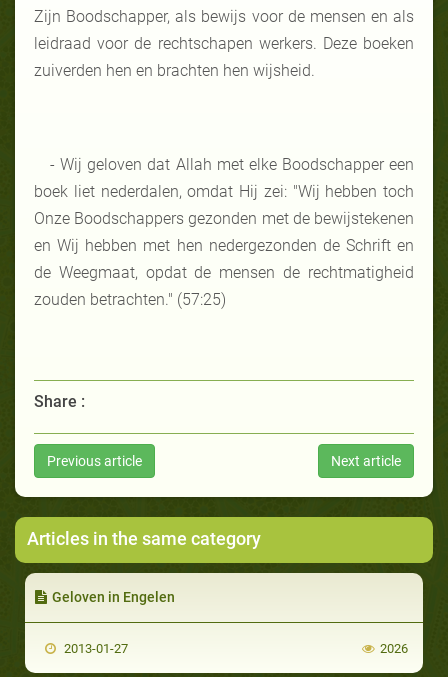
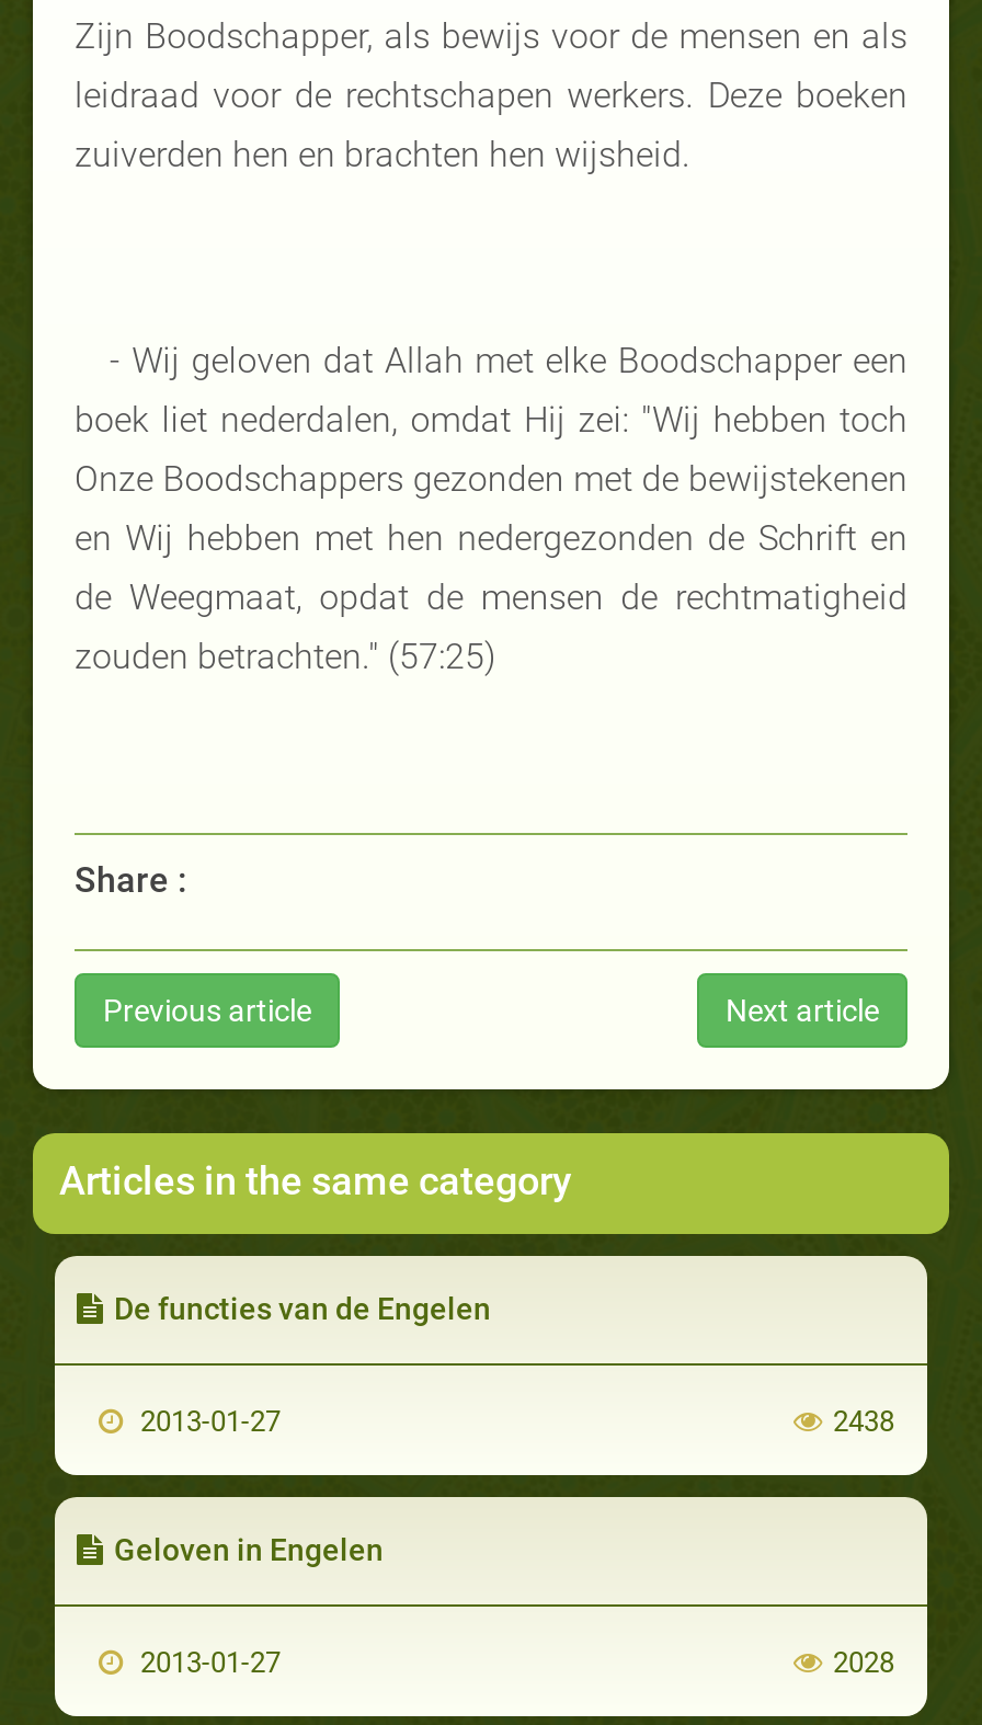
+ De functies van de Engelen
+ 2013-01-27
+ 2438

- 2026
+ 2028
